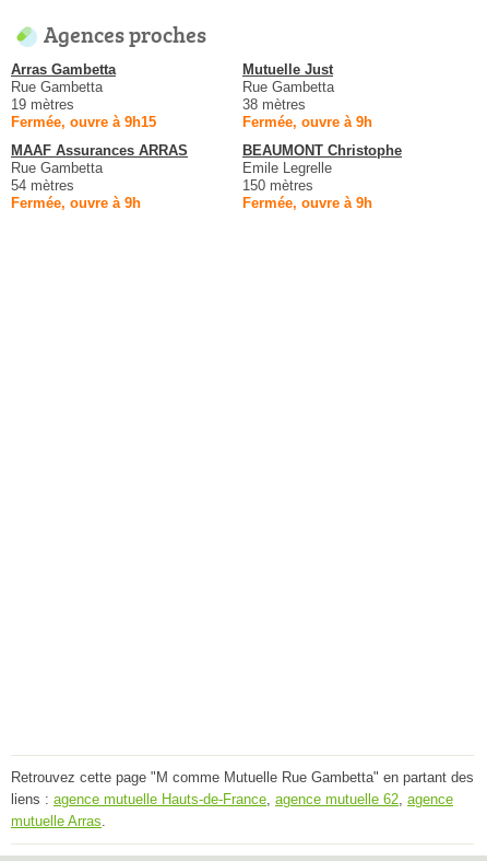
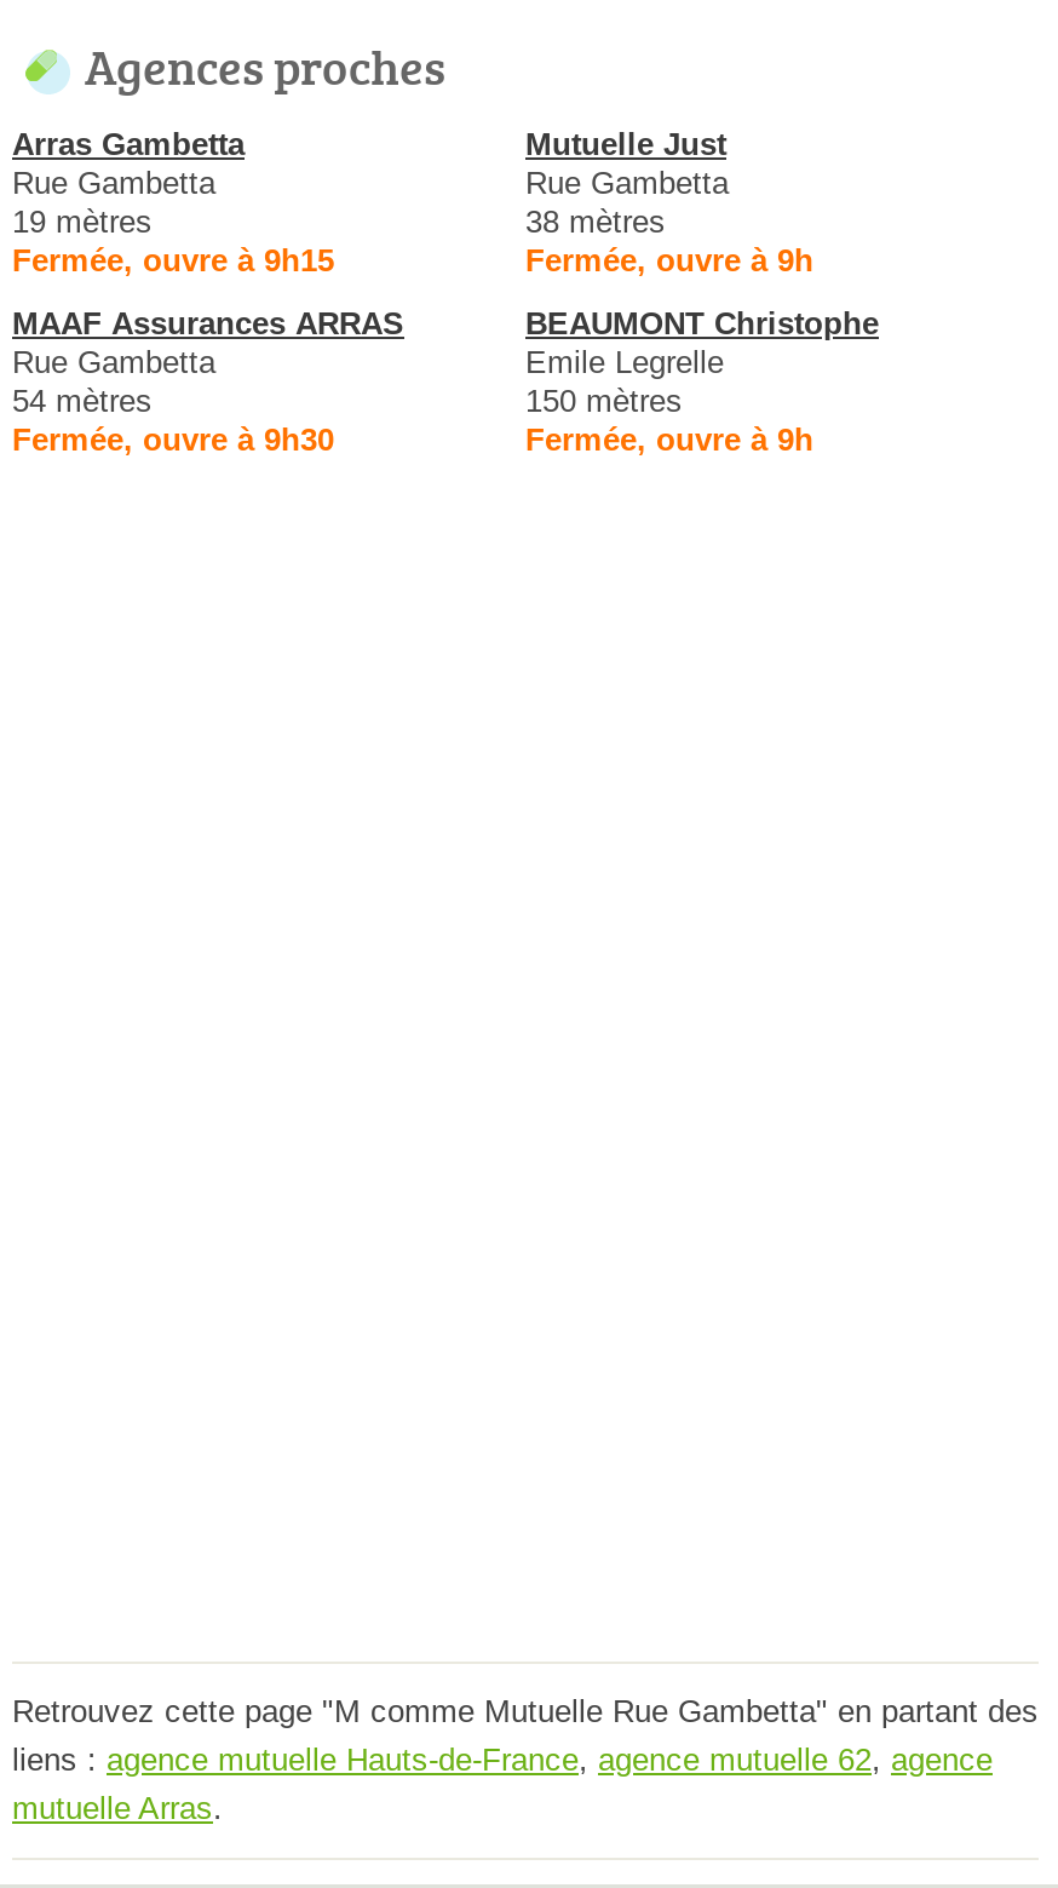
- Fermée, ouvre à 9h
+ Fermée, ouvre à 9h30
